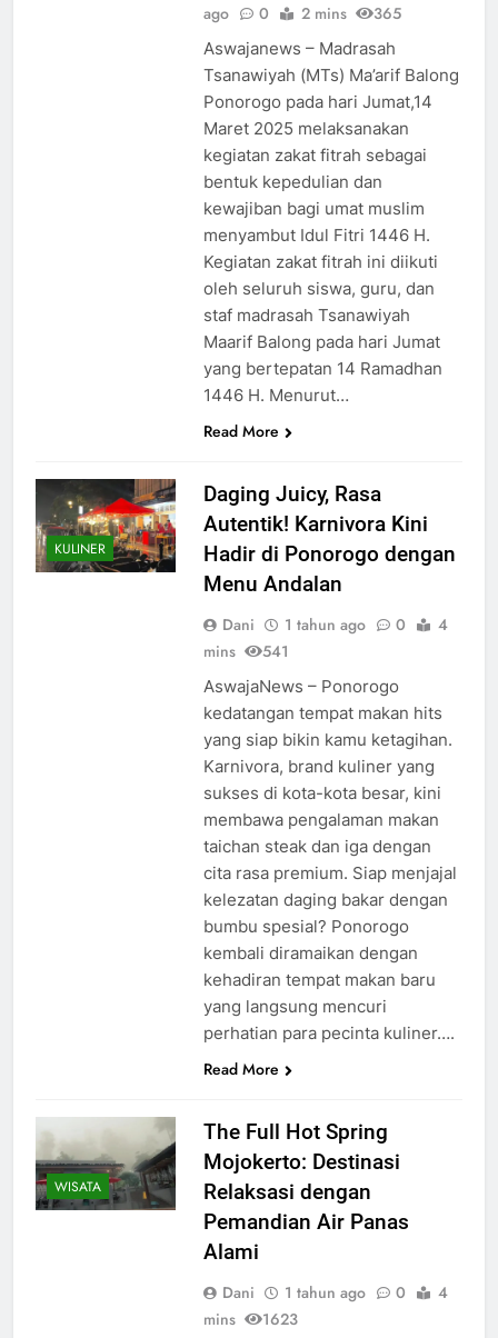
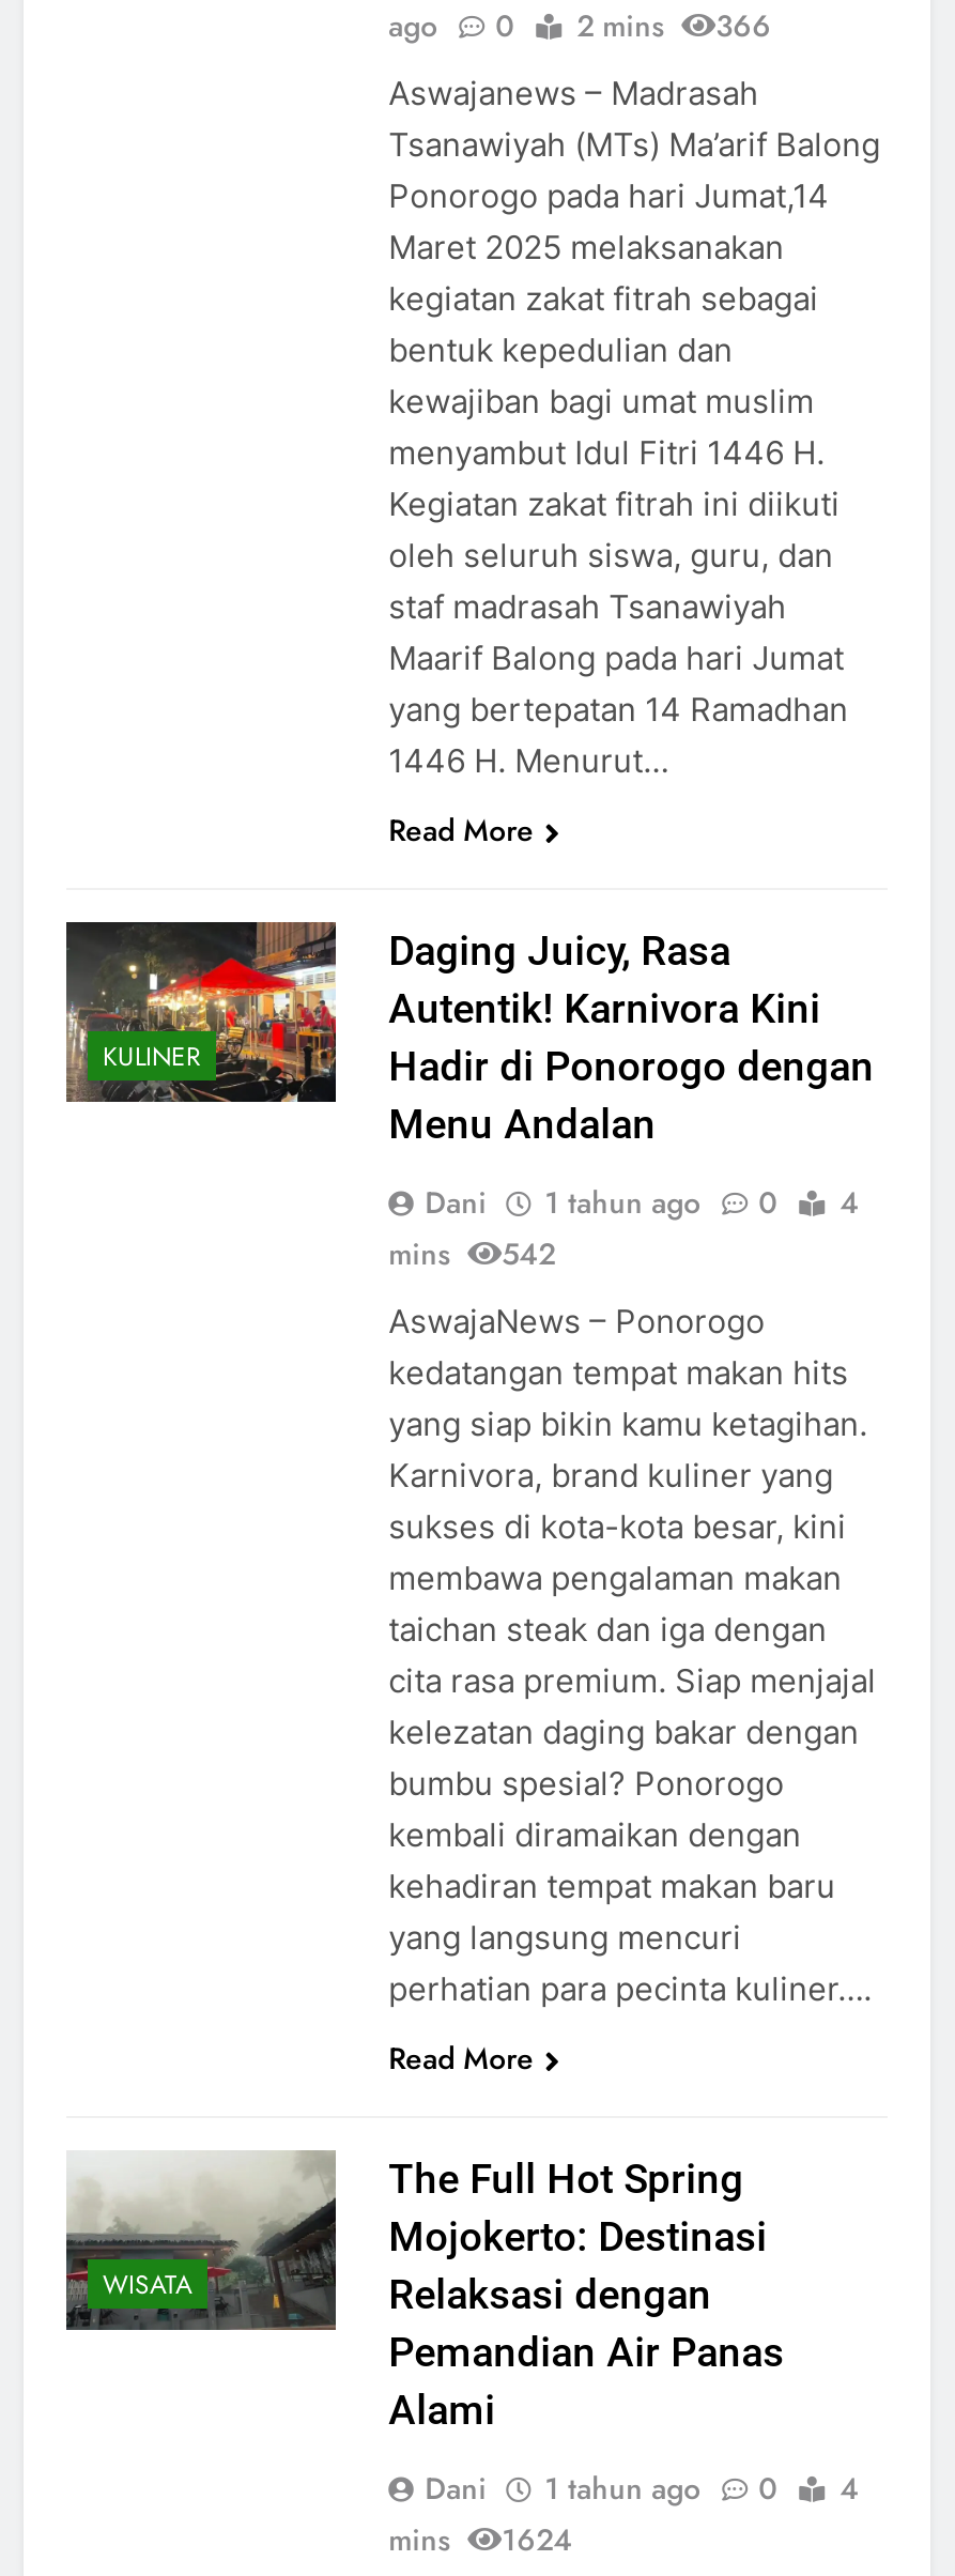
- ago 0 2 mins 365
+ ago 0 2 mins 366

- mins 541
+ mins 542

- mins 1623
+ mins 1624
